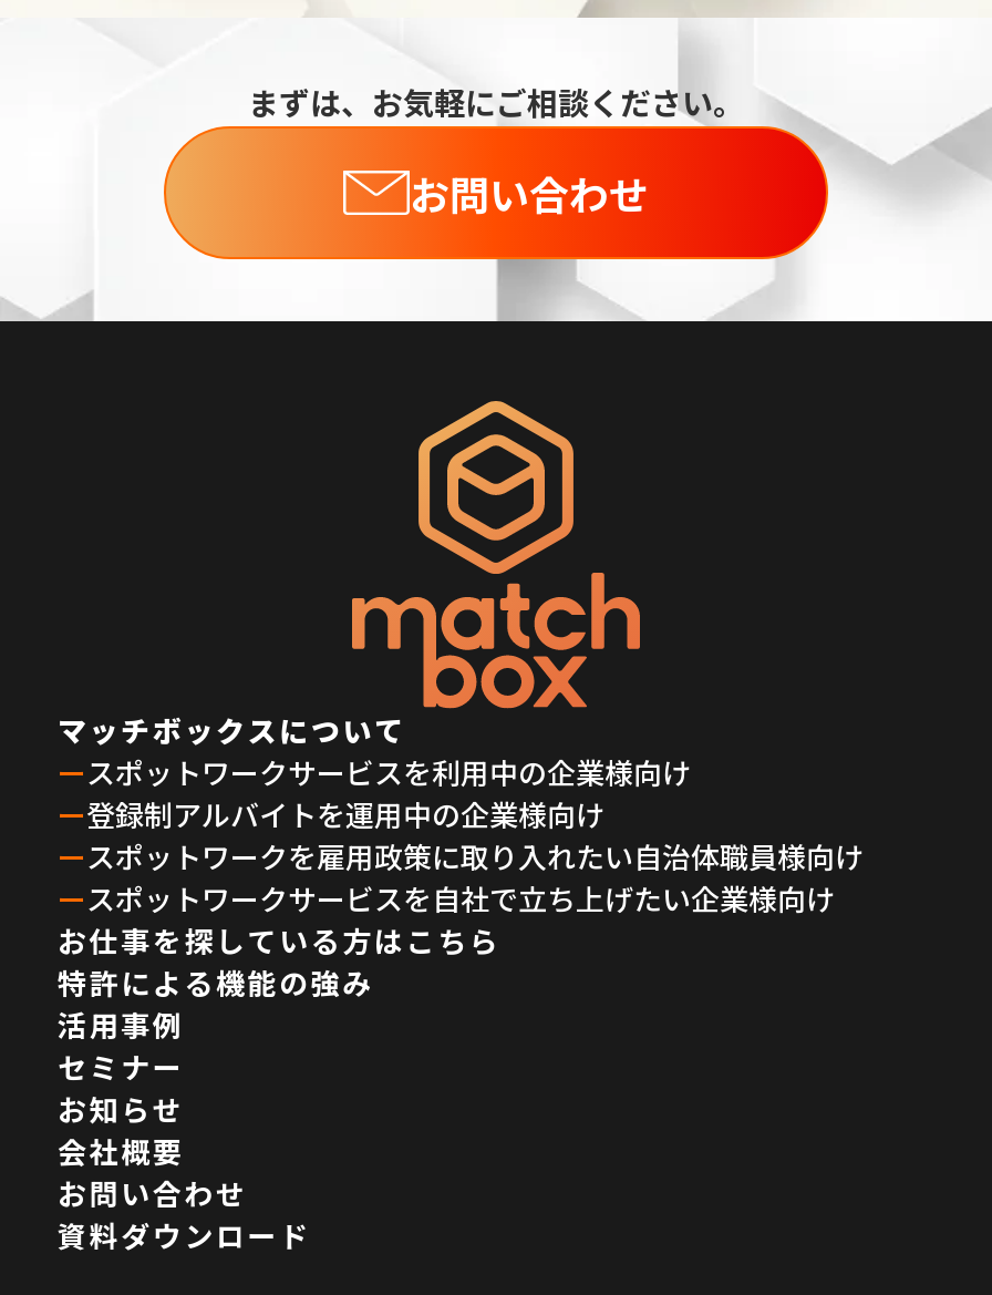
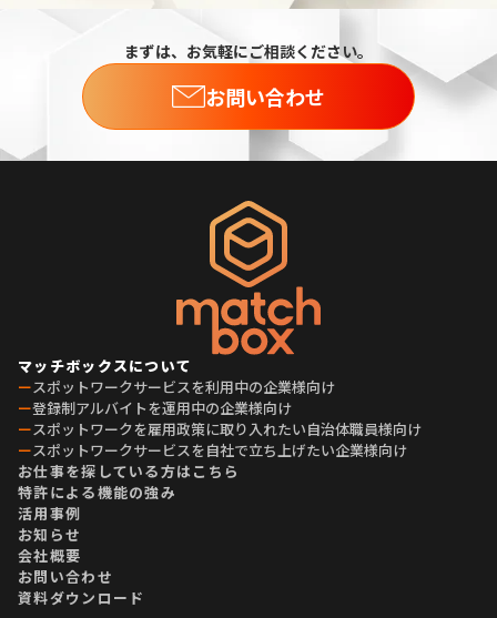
- セミナー
